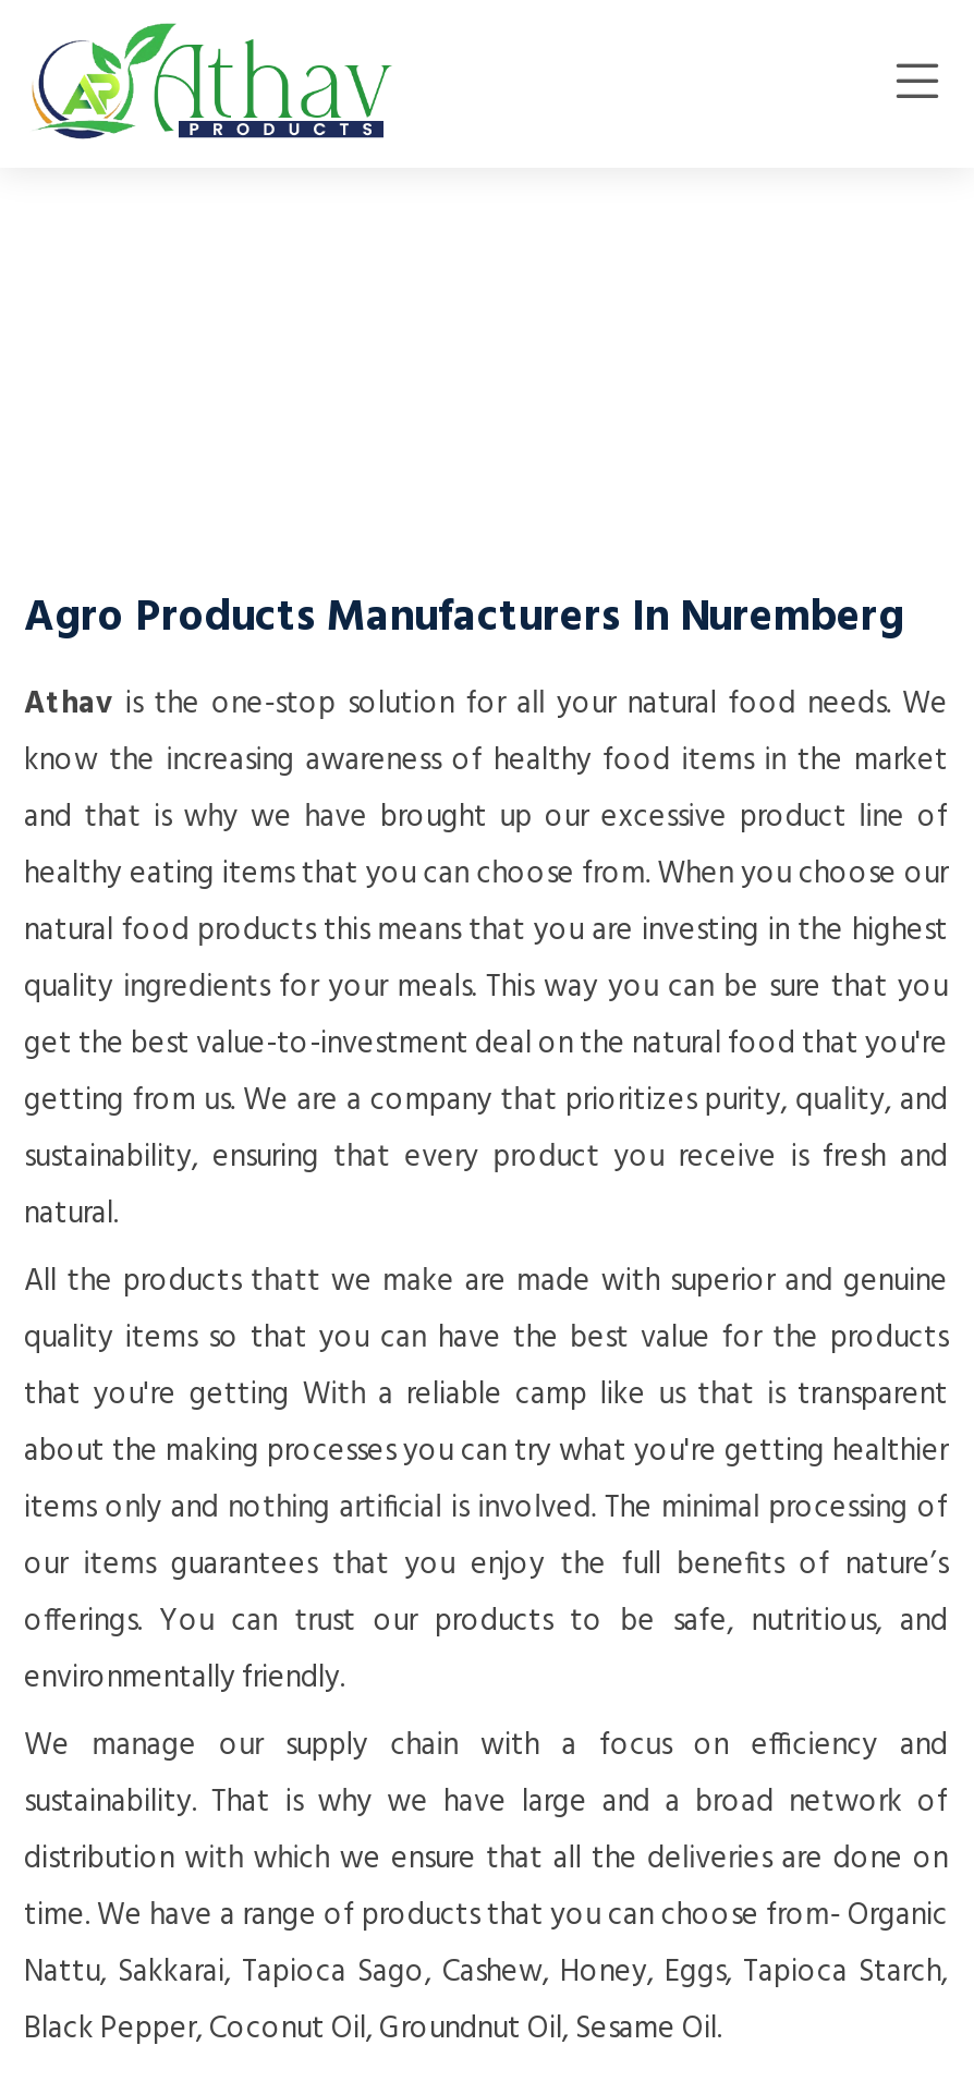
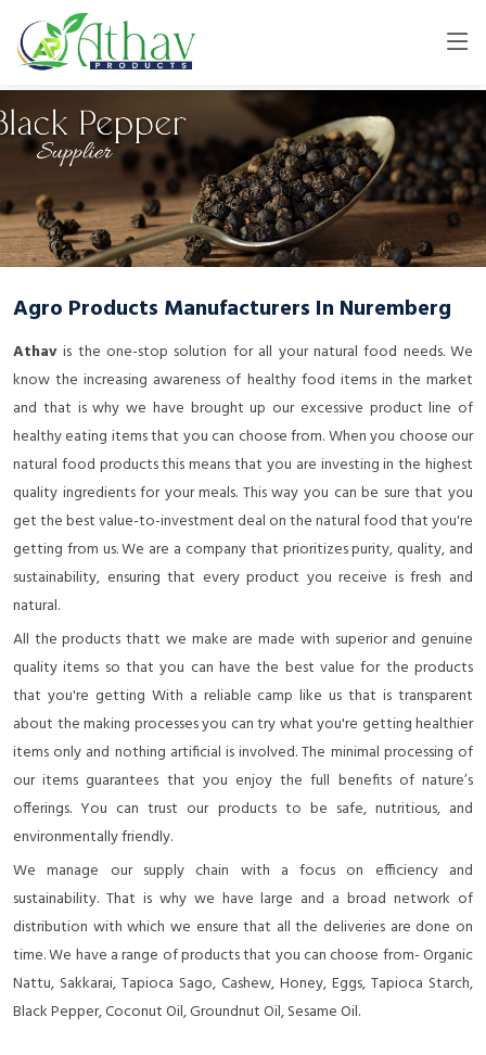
+ [image]
